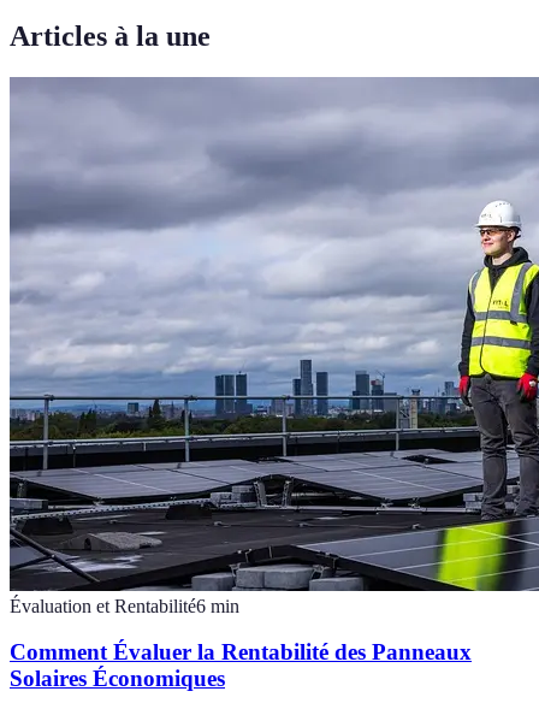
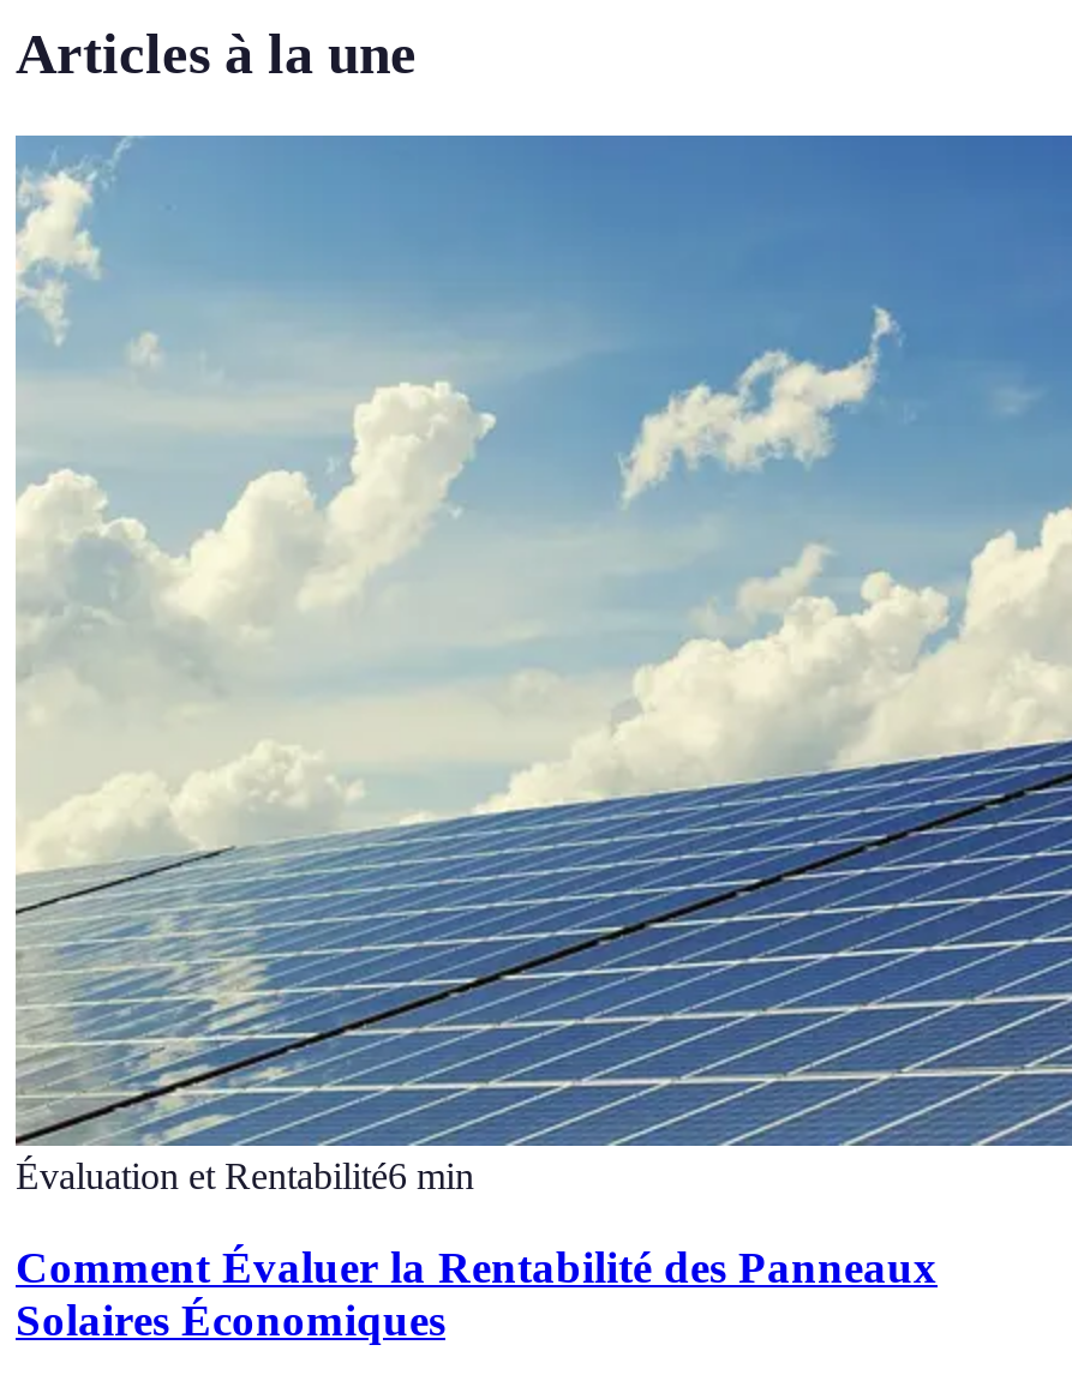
- [image]
+ [image]
